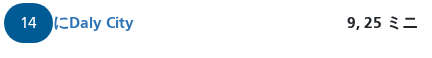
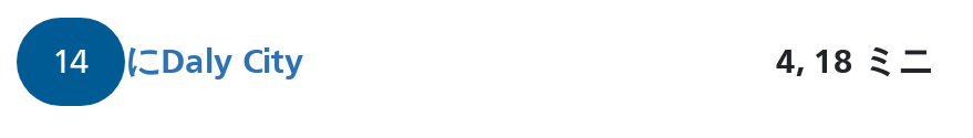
- 9, 25ミニ
+ 4, 18ミニ
